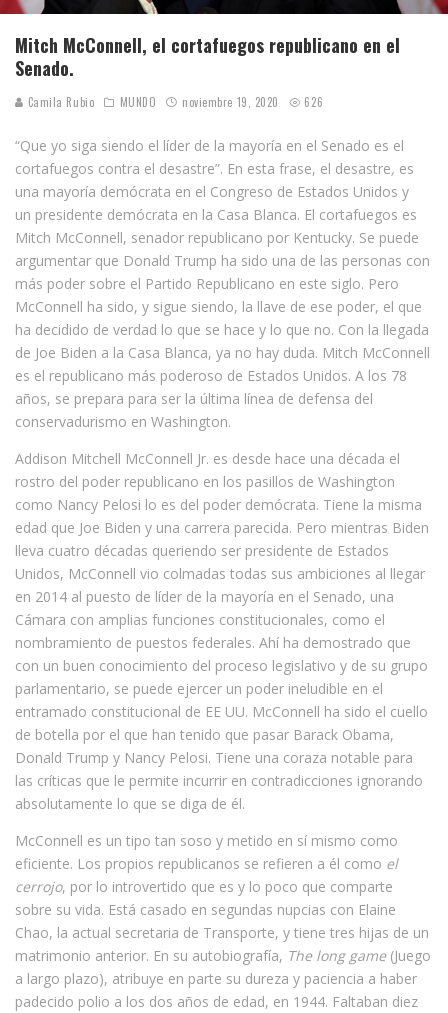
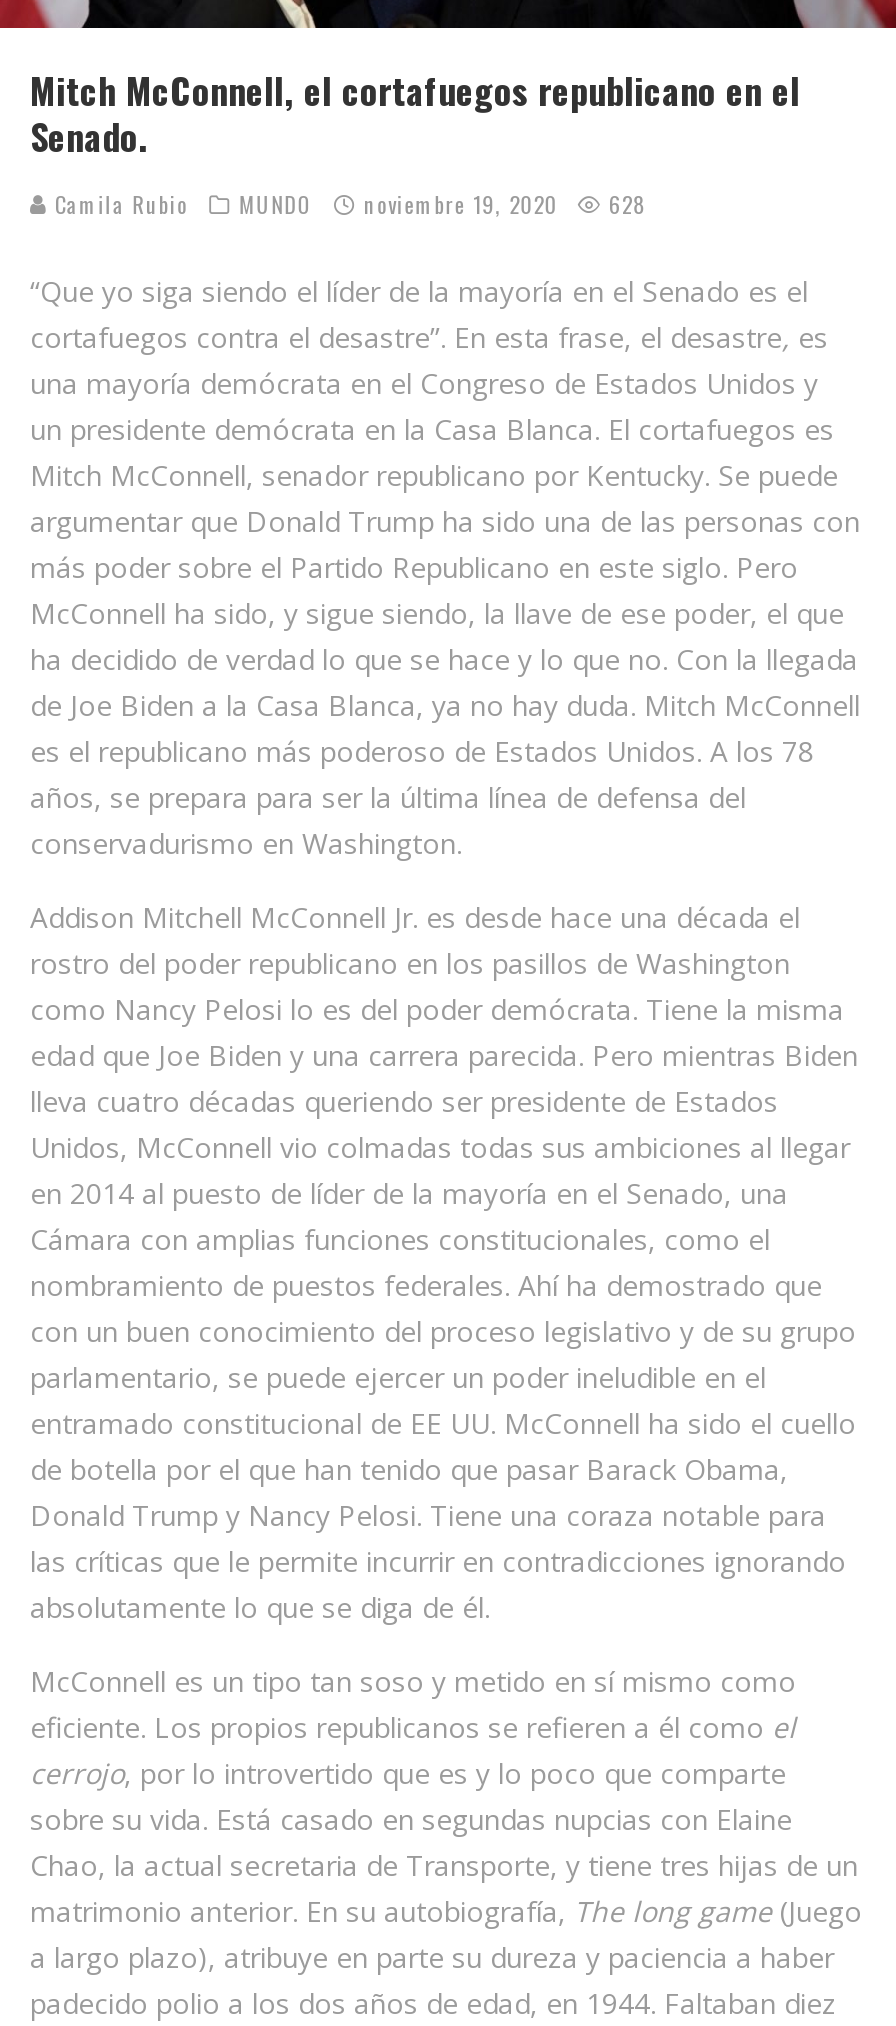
- Camila Rubio MUNDO noviembre 19, 2020 626
+ Camila Rubio MUNDO noviembre 19, 2020 628
